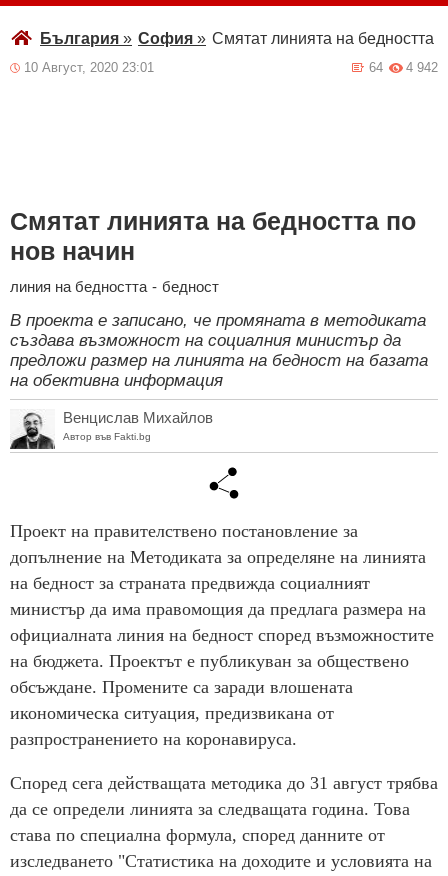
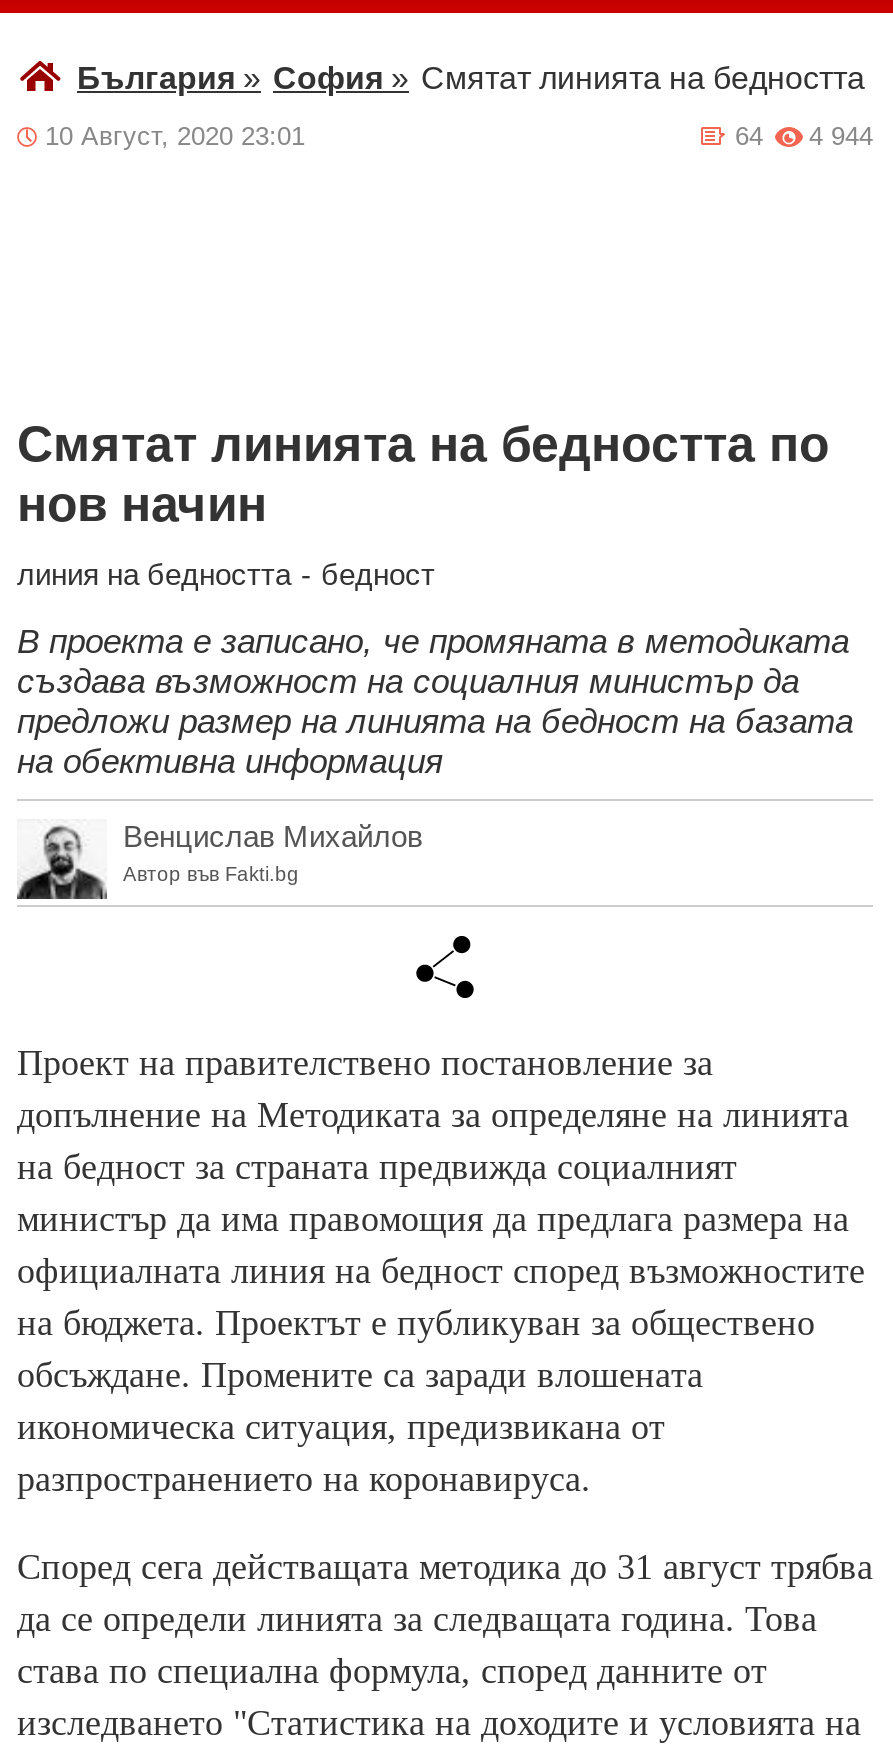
- 64 4 942
+ 64 4 944
